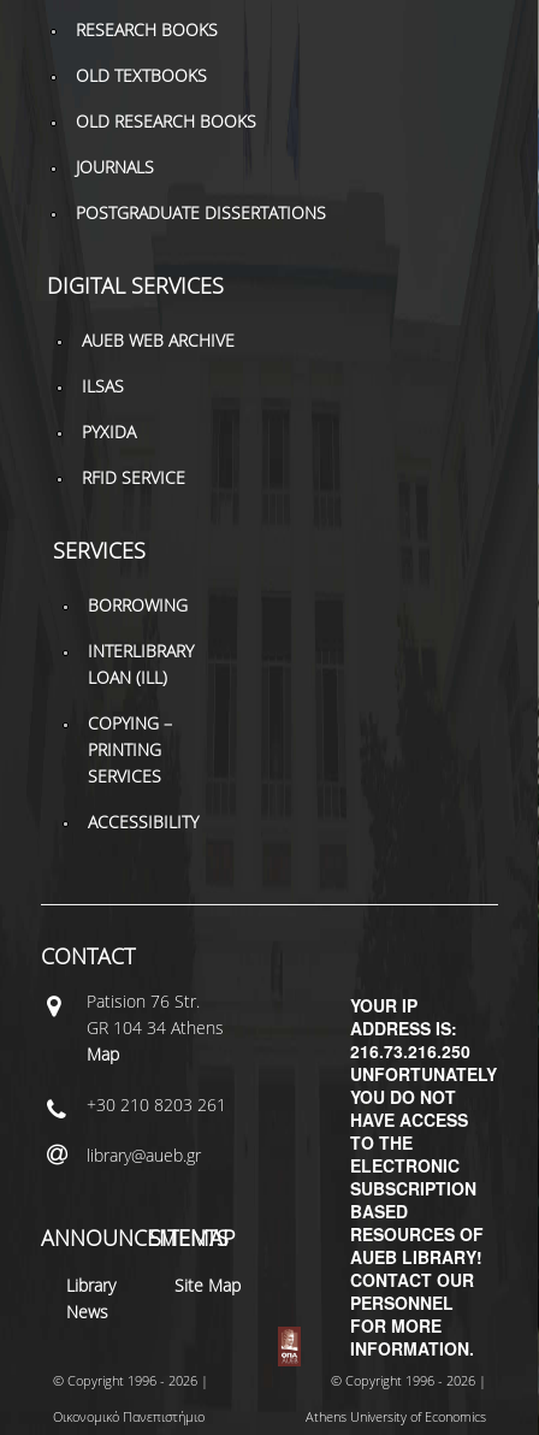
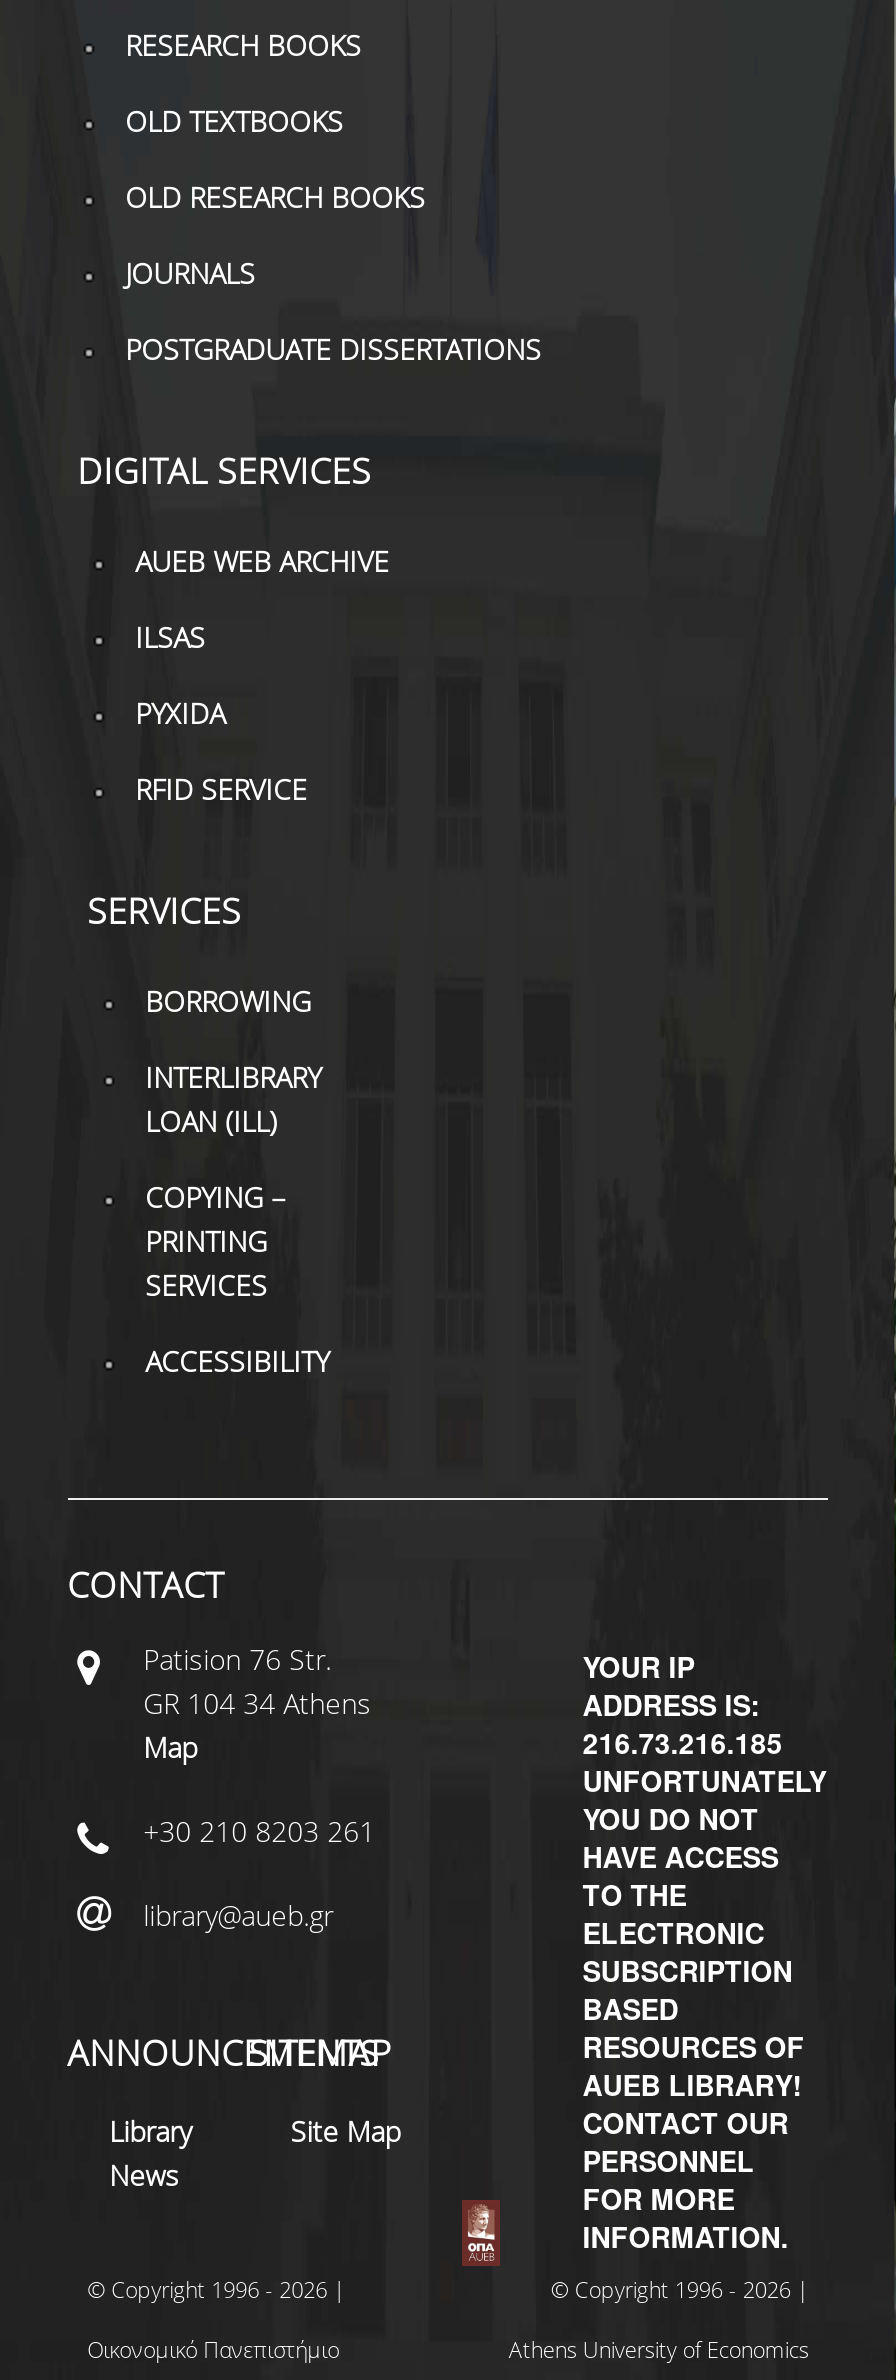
- 216.73.216.250
+ 216.73.216.185
